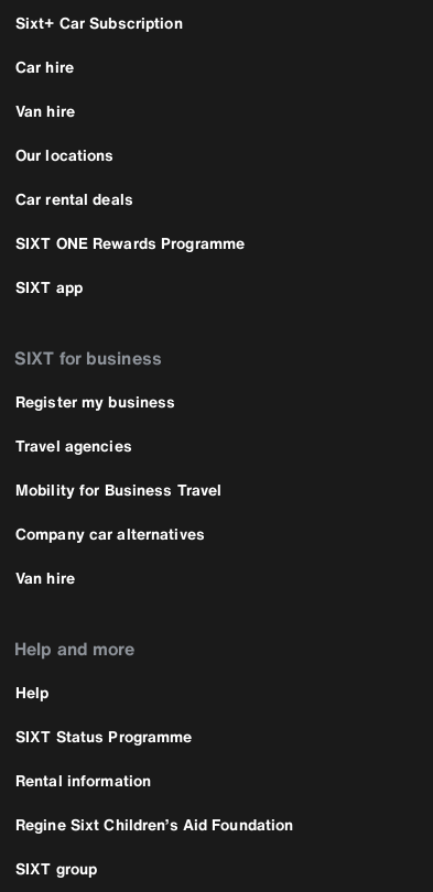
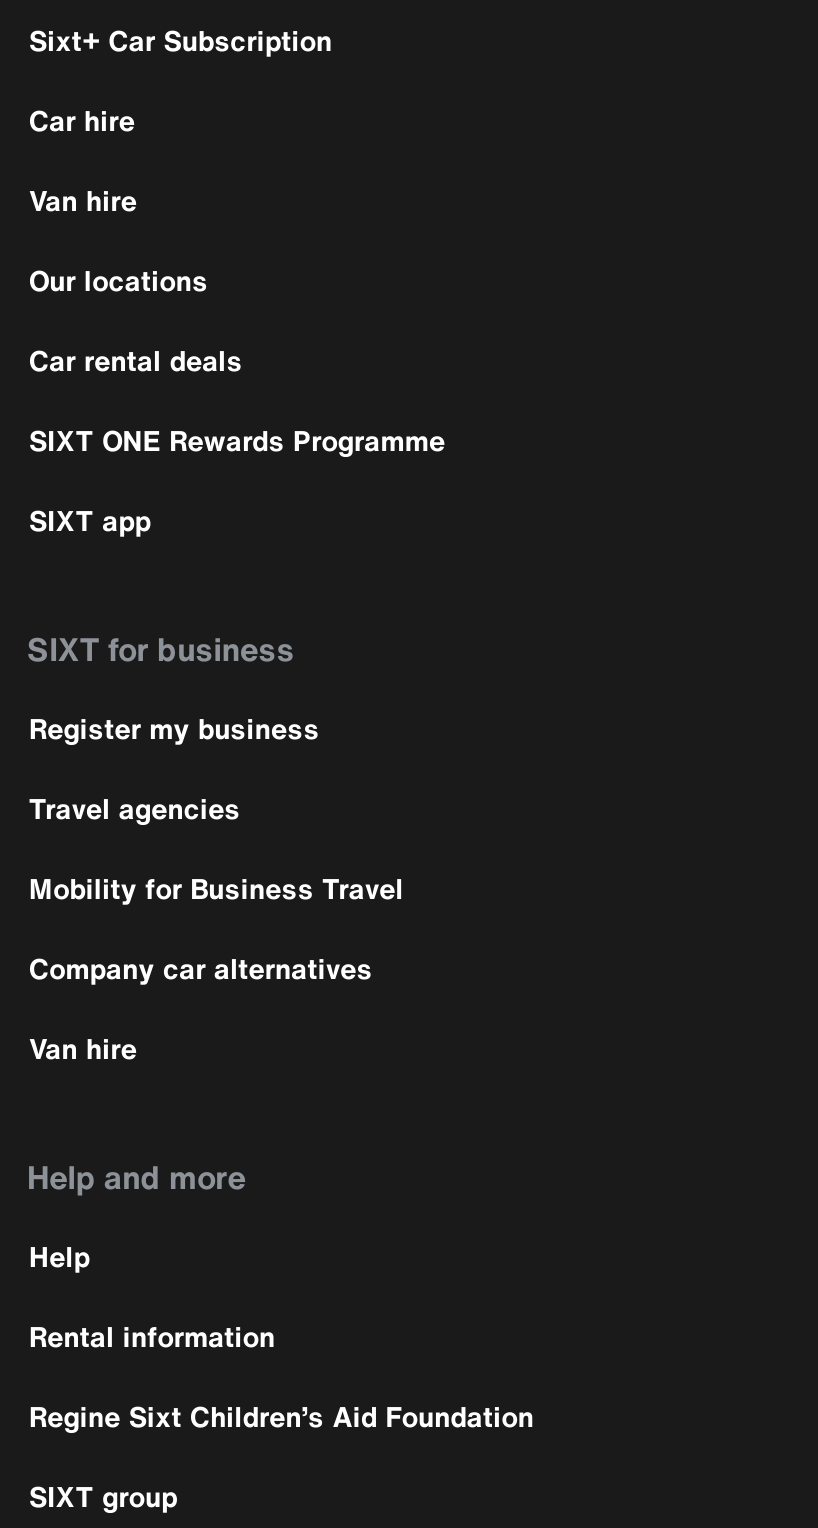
- SIXT Status Programme
